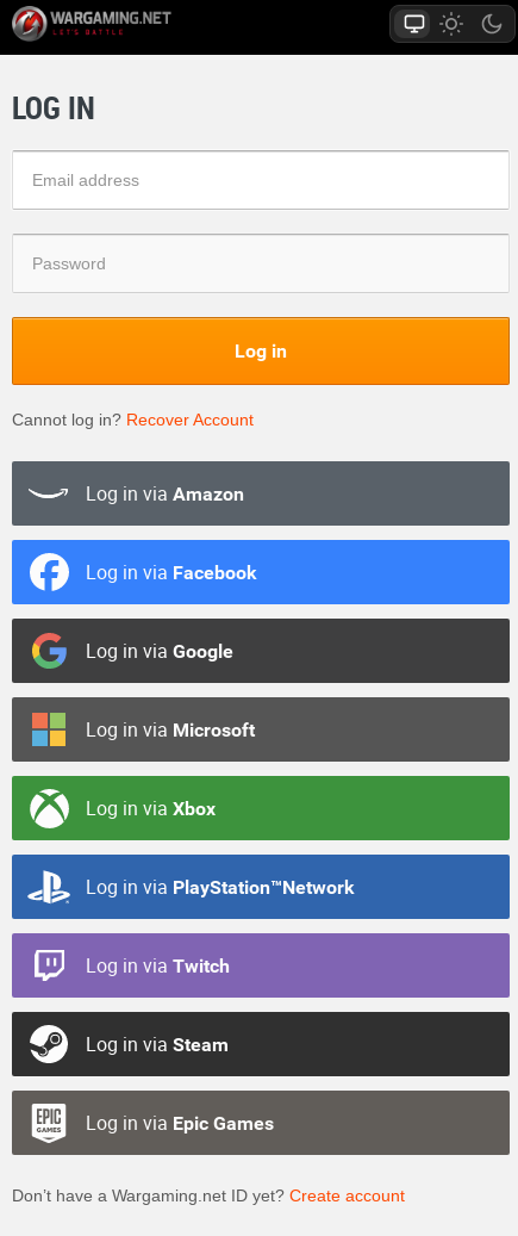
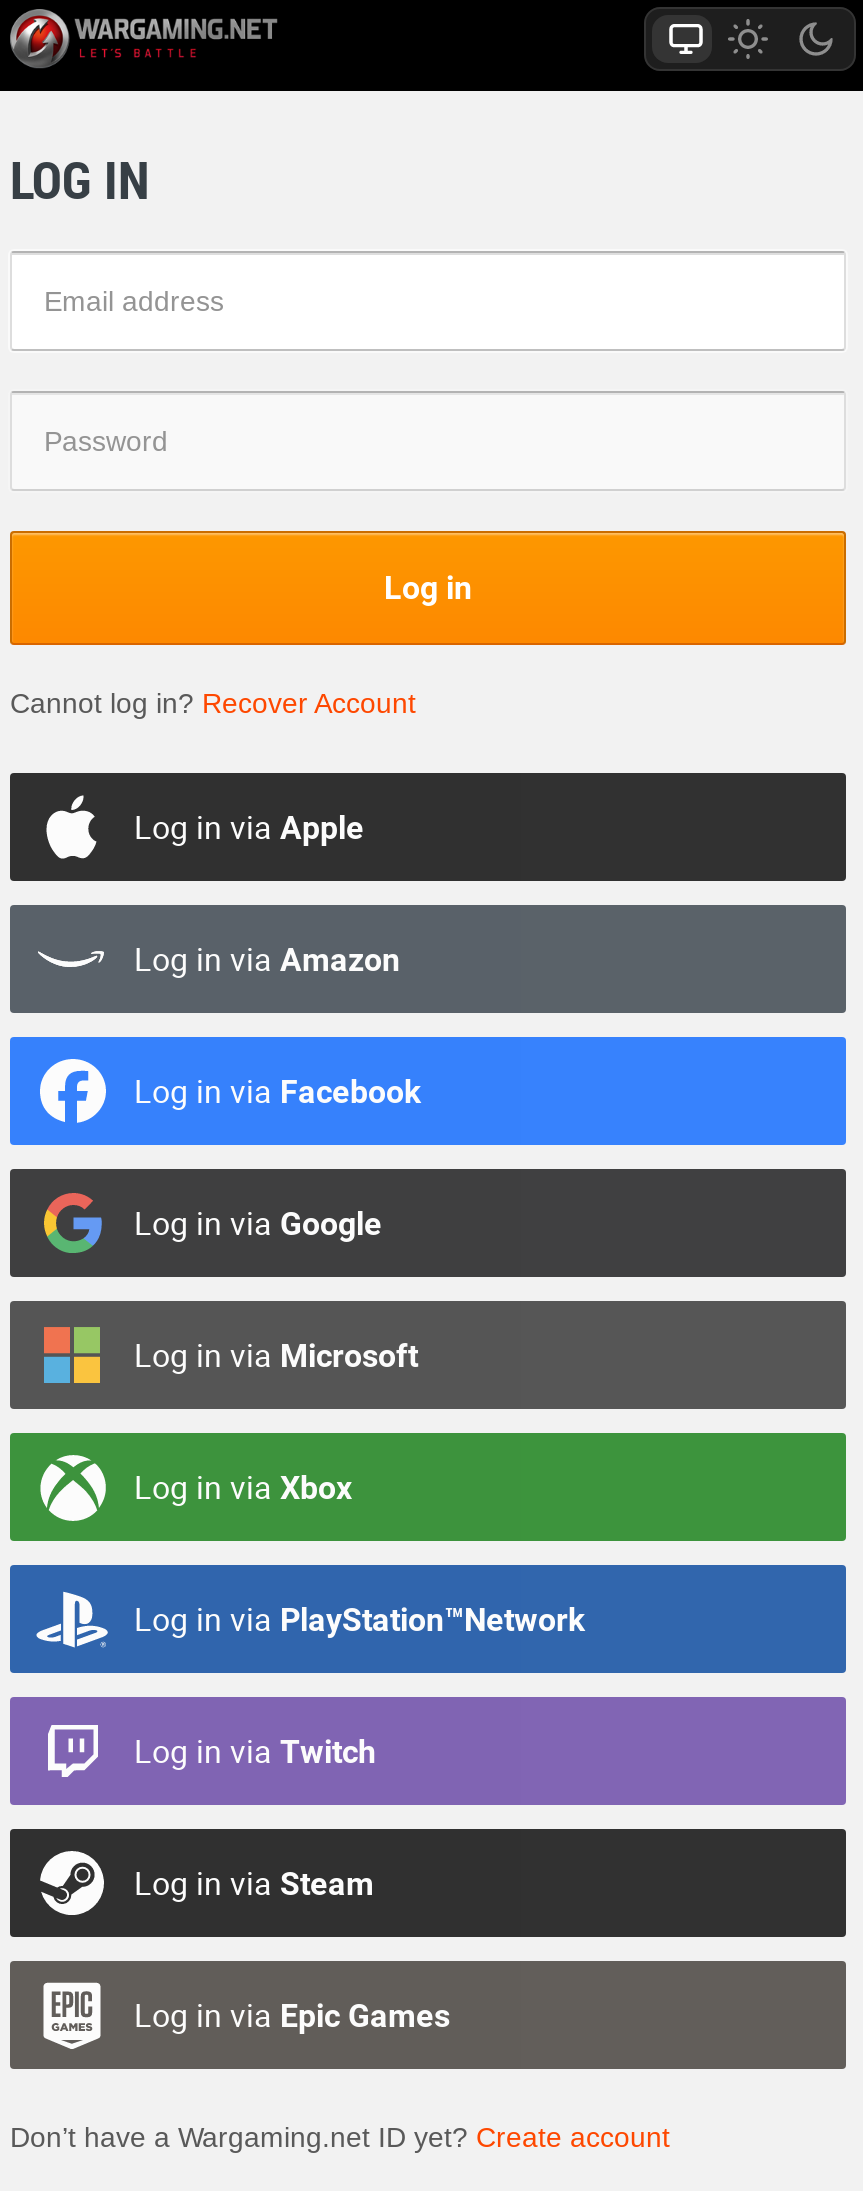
+ Log in via Apple
